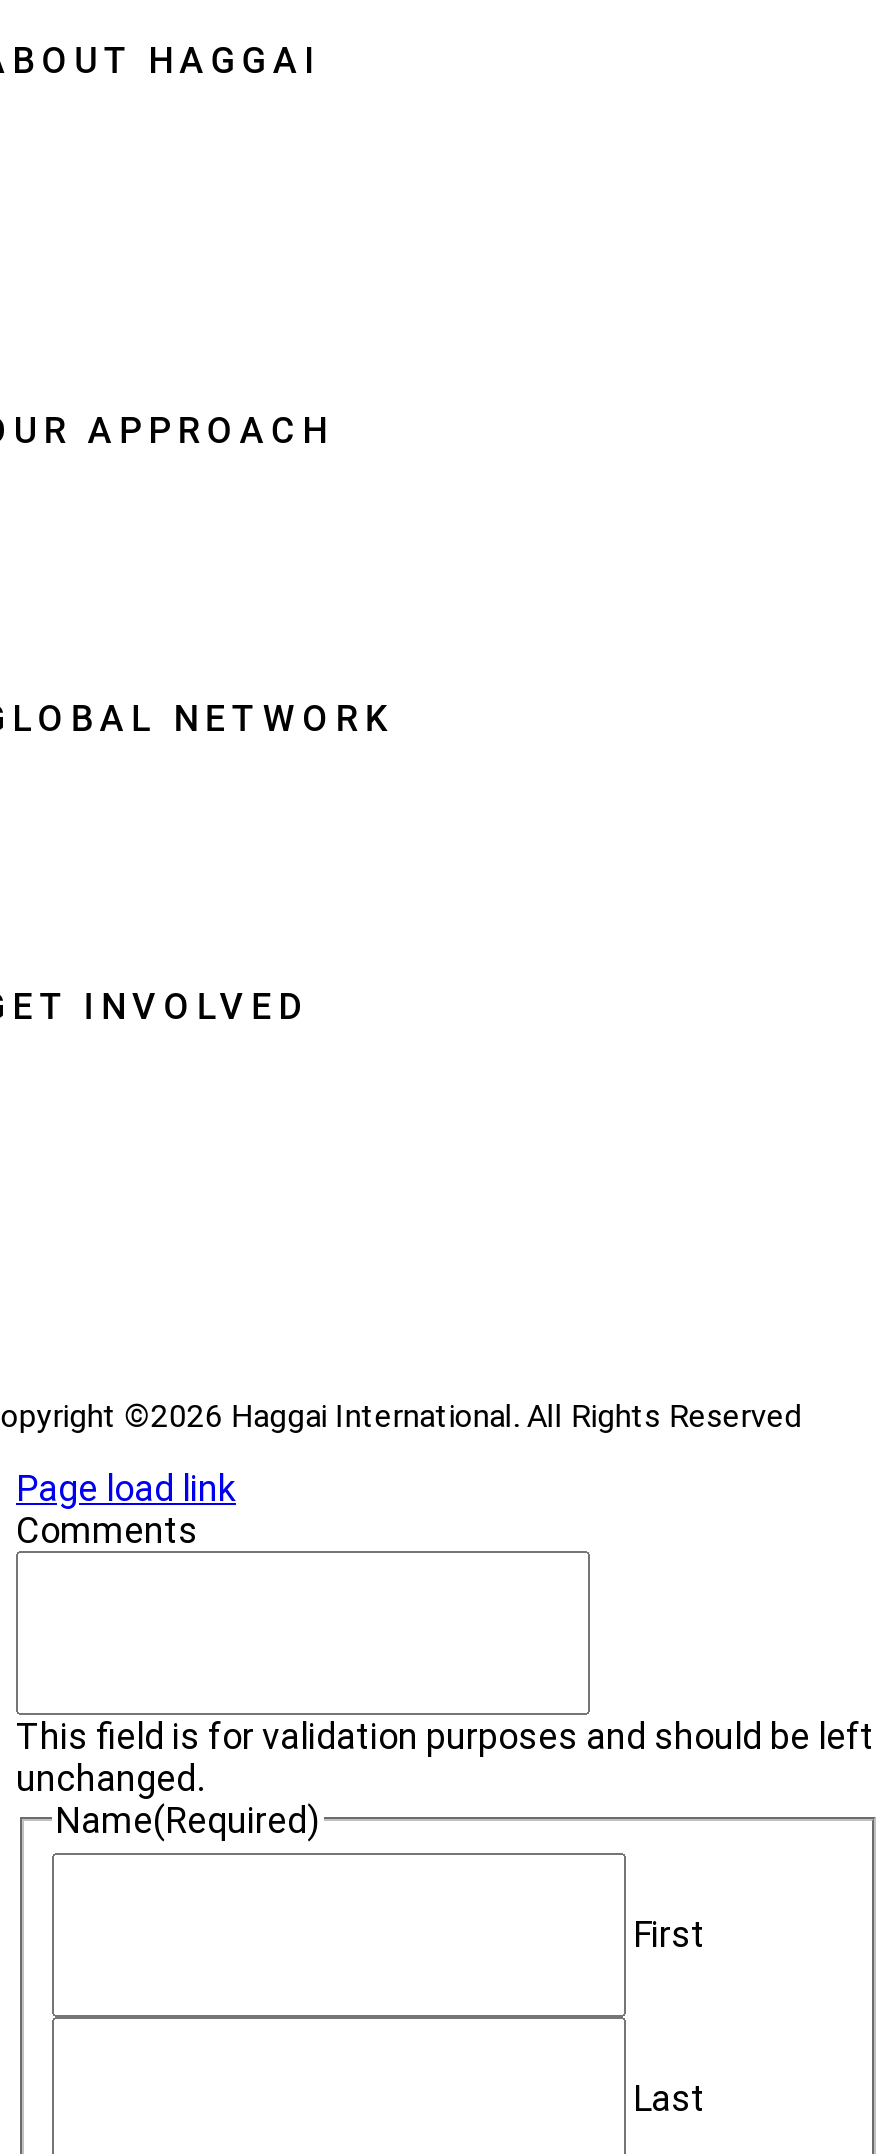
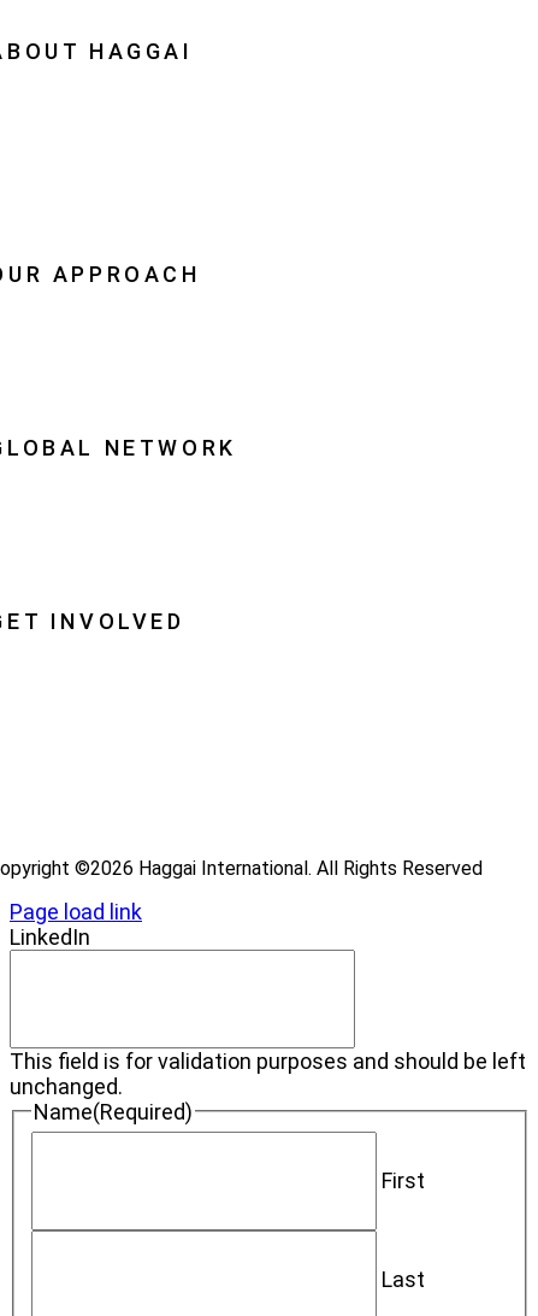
- Comments
+ LinkedIn
